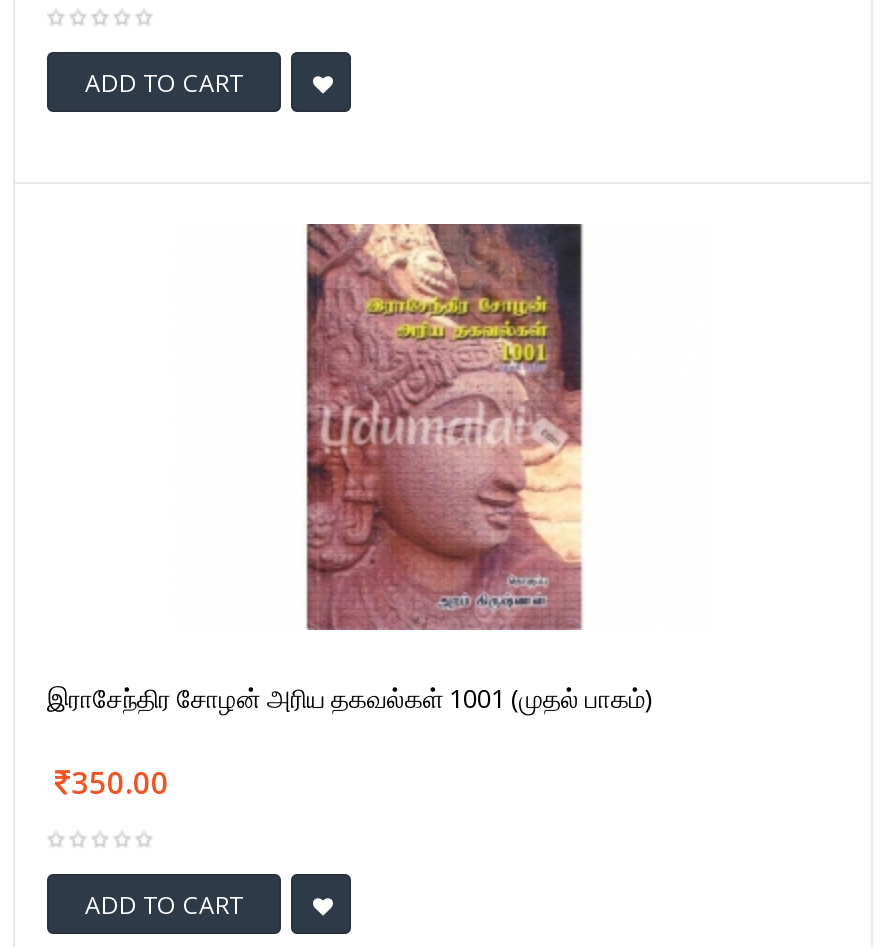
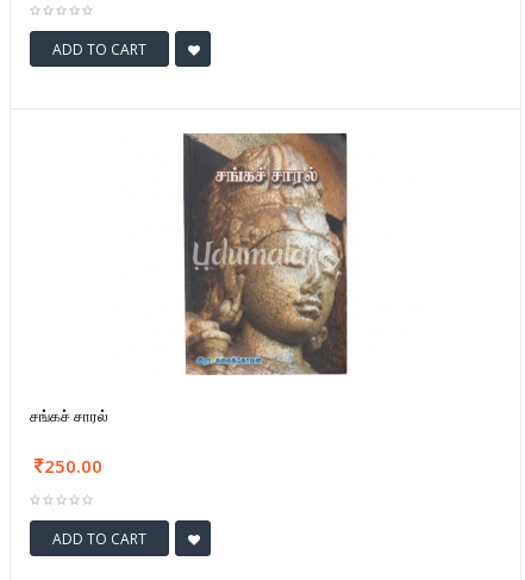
- [image]
+ [image]

- இராசேந்திர சோழன் அரிய தகவல்கள் 1001 (முதல் பாகம்)
+ சங்கச் சாரல்

- 350.00
+ 250.00
